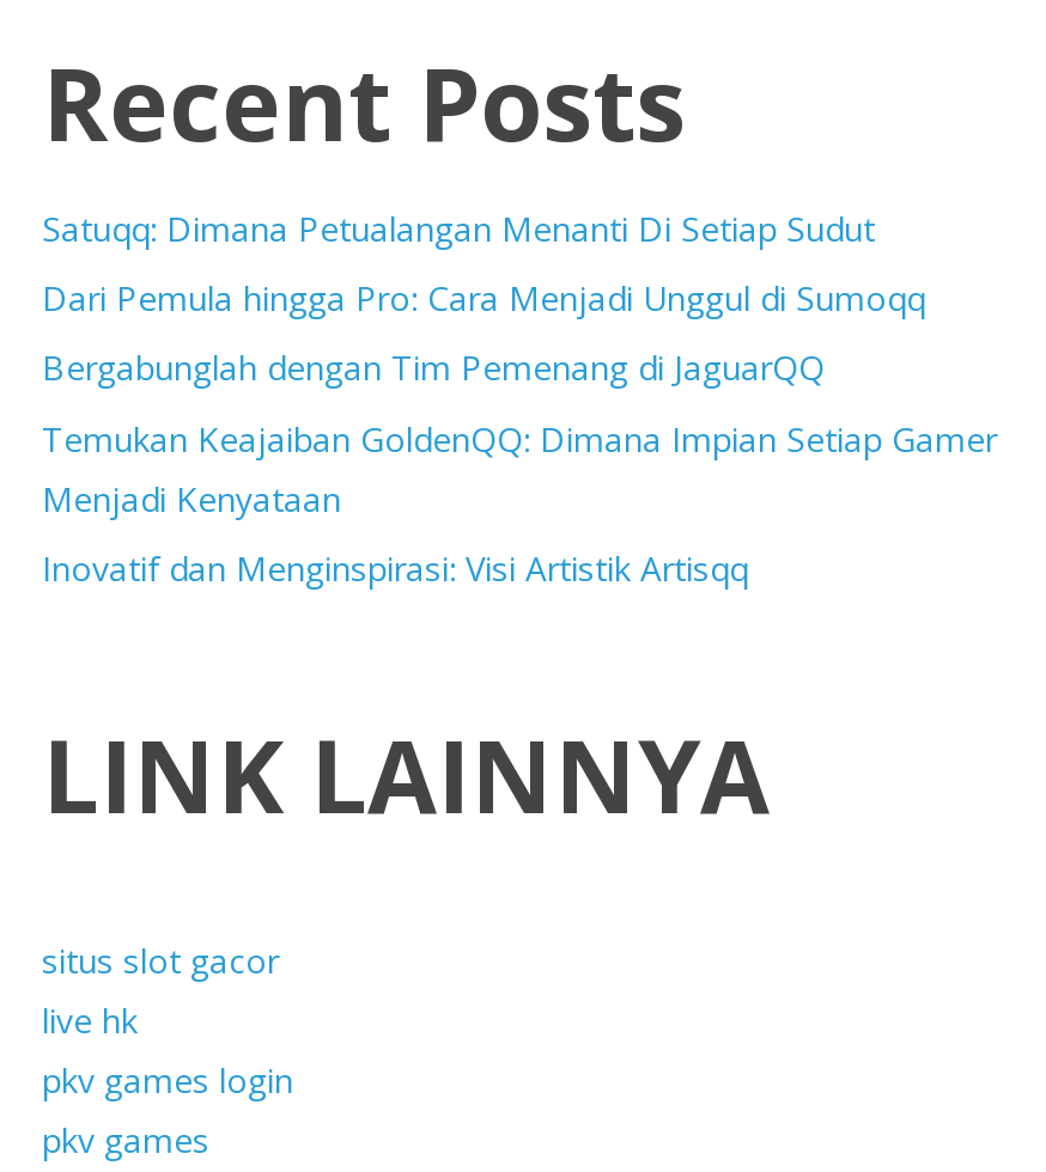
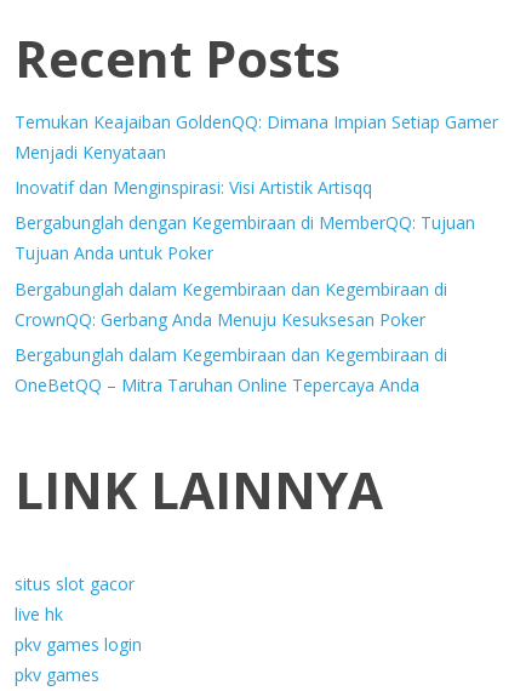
- Satuqq: Dimana Petualangan Menanti Di Setiap Sudut
- Dari Pemula hingga Pro: Cara Menjadi Unggul di Sumoqq
- Bergabunglah dengan Tim Pemenang di JaguarQQ

moved up: Temukan Keajaiban GoldenQQ: Dimana Impian Setiap Gamer | Menjadi Kenyataan | Inovatif dan Menginspirasi: Visi Artistik Artisqq

+ Bergabunglah dengan Kegembiraan di MemberQQ: Tujuan
+ Tujuan Anda untuk Poker
+ Bergabunglah dalam Kegembiraan dan Kegembiraan di
+ CrownQQ: Gerbang Anda Menuju Kesuksesan Poker
+ Bergabunglah dalam Kegembiraan dan Kegembiraan di
+ OneBetQQ – Mitra Taruhan Online Tepercaya Anda
